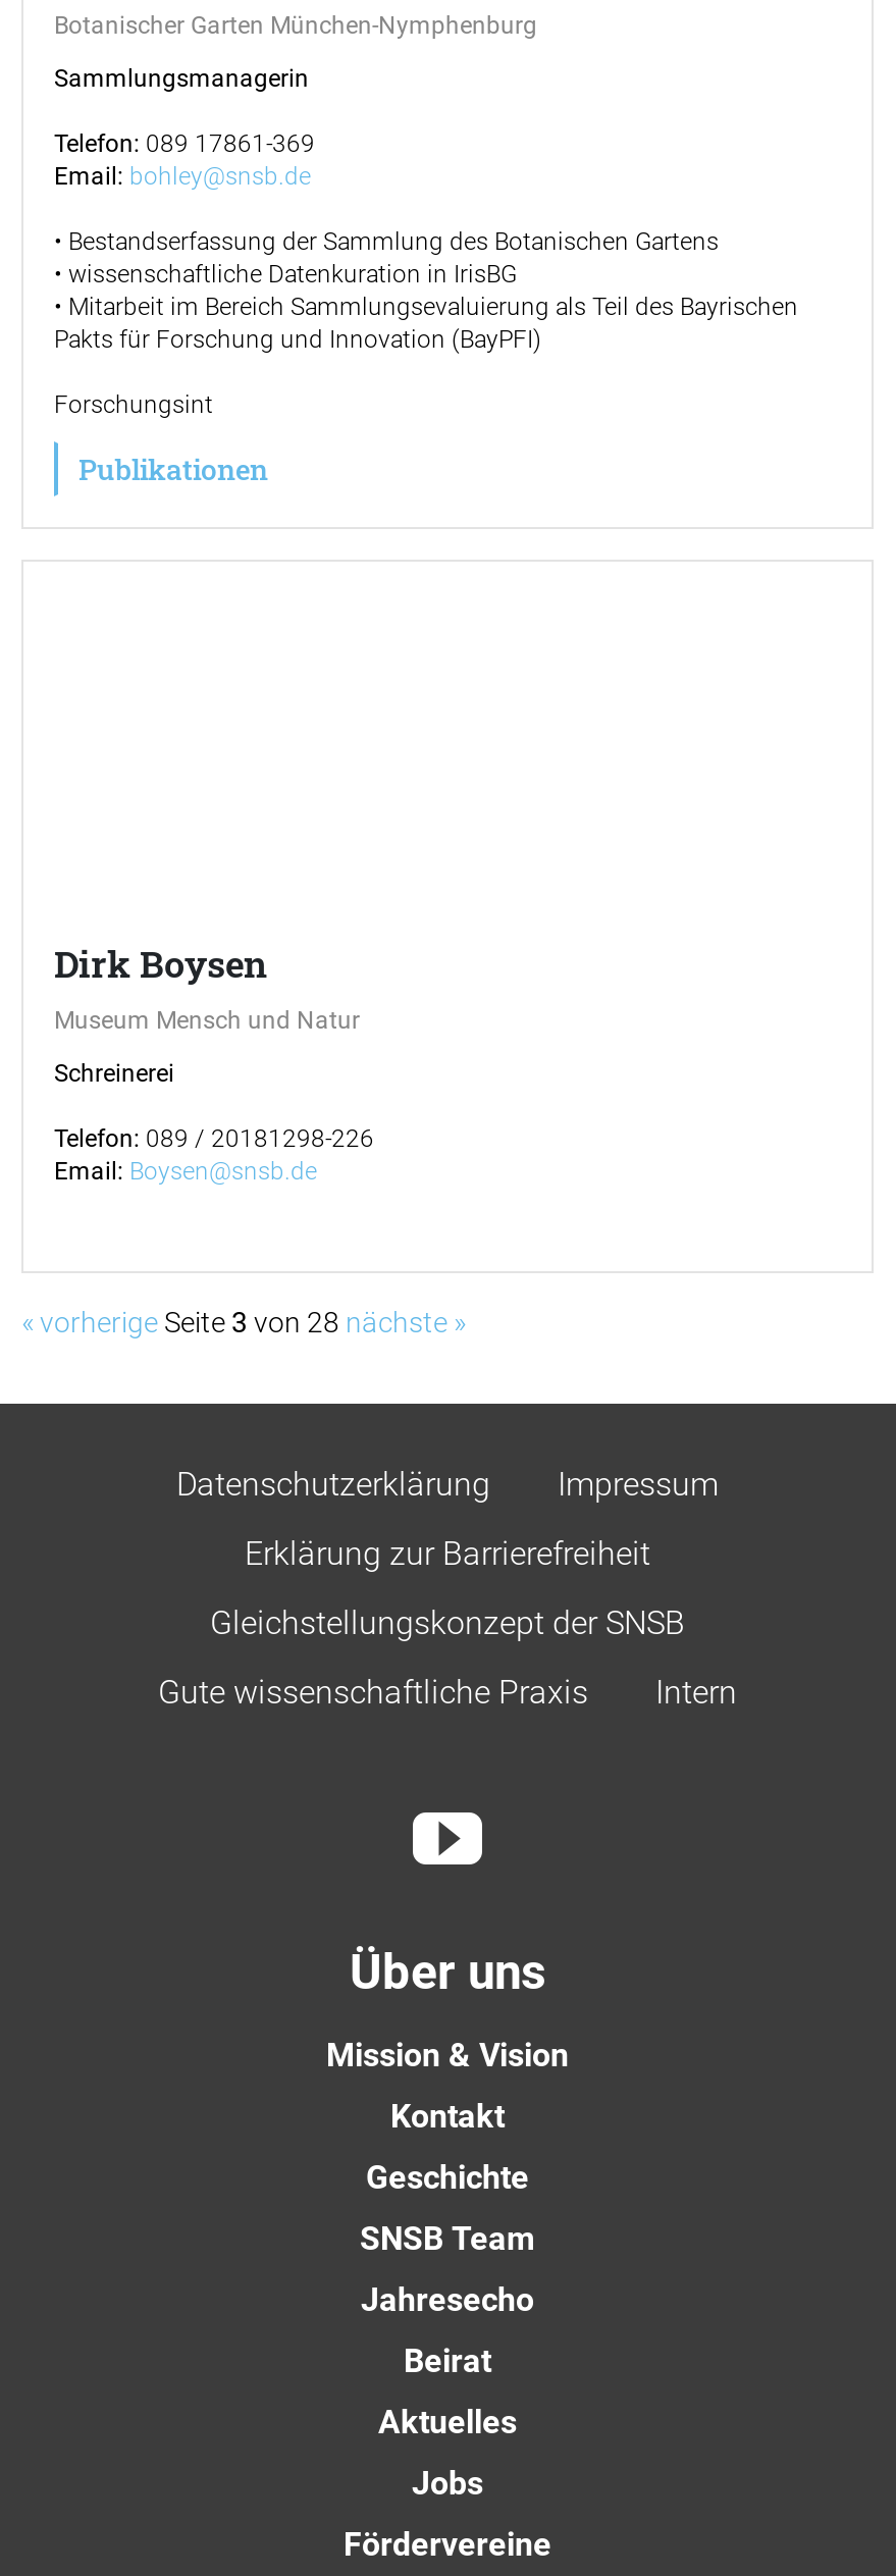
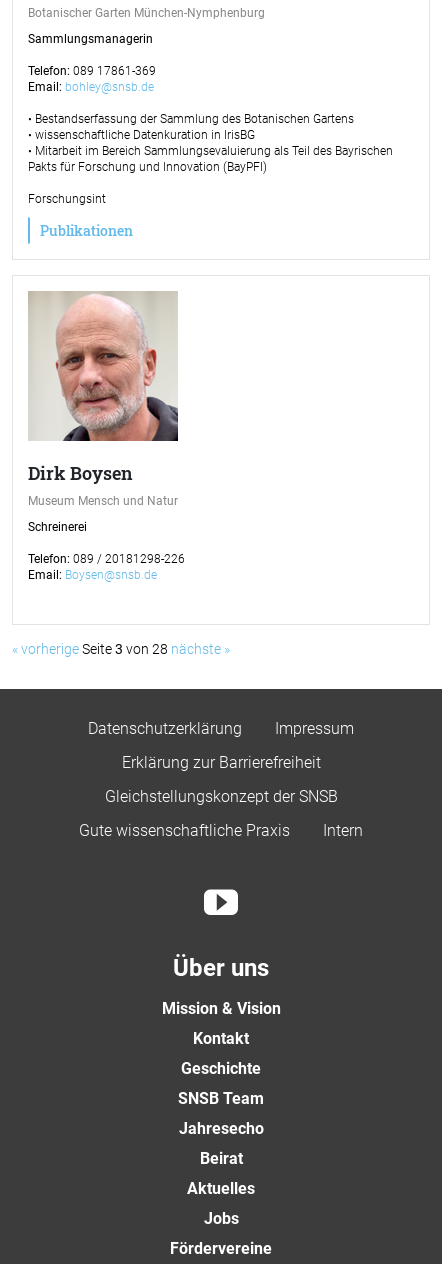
+ [image]
